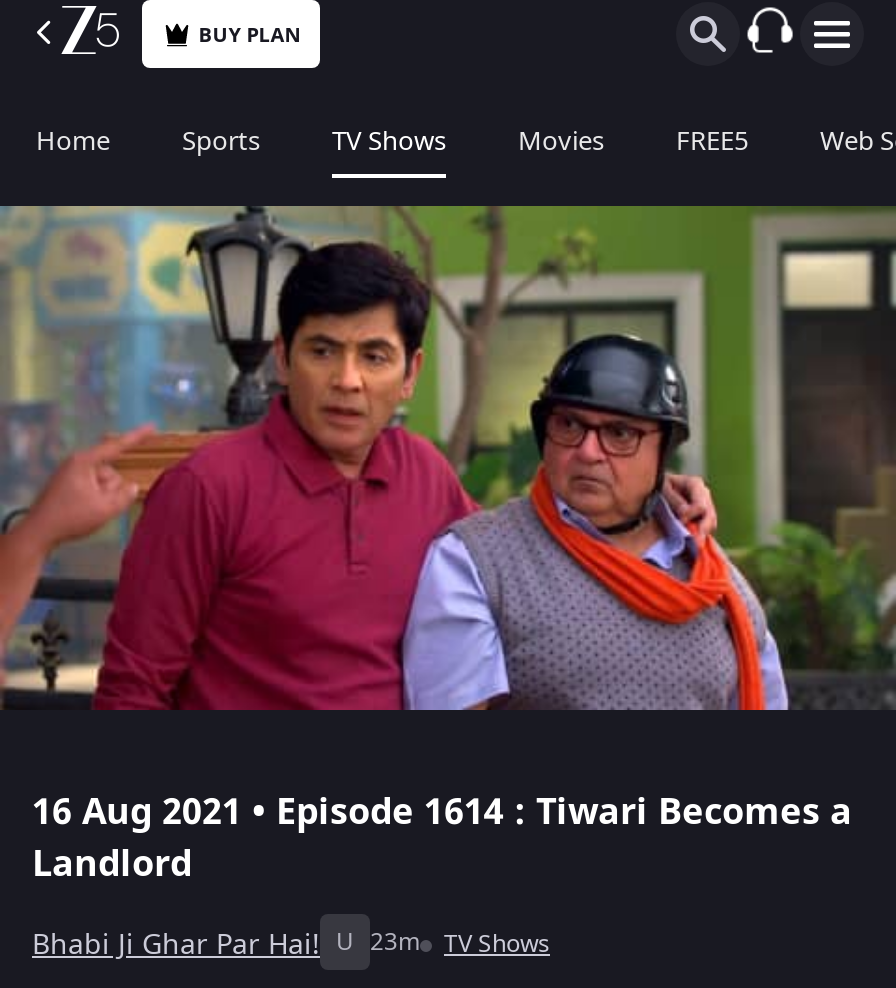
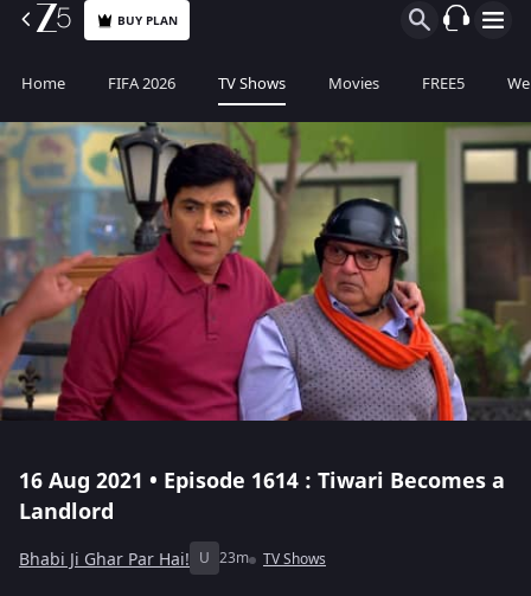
- Sports
+ FIFA 2026
